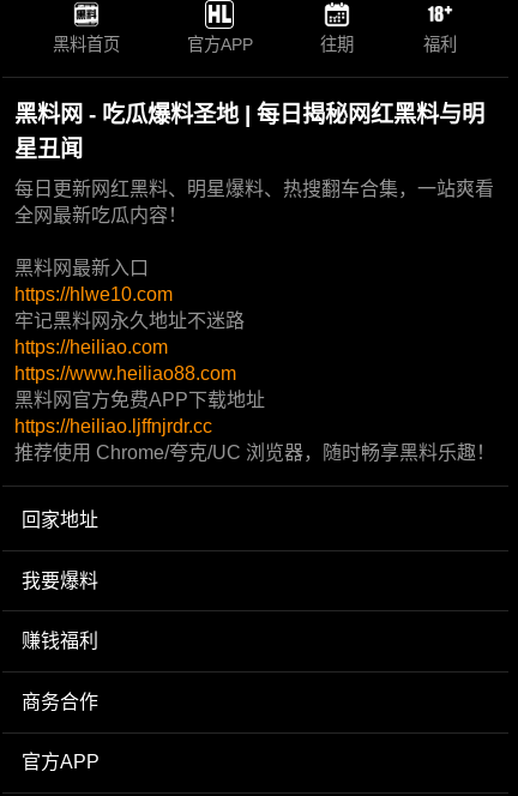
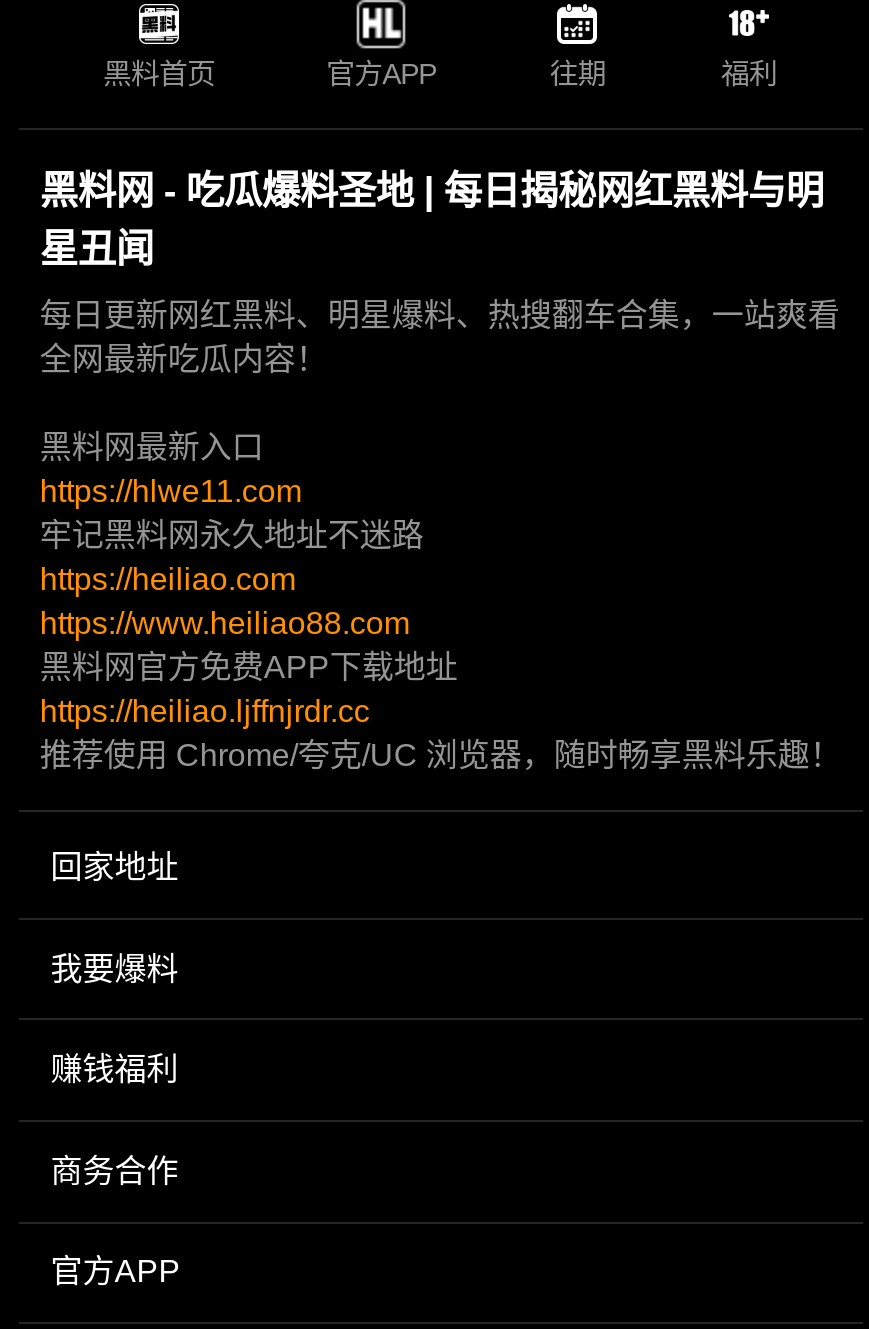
- https://hlwe10.com
+ https://hlwe11.com
